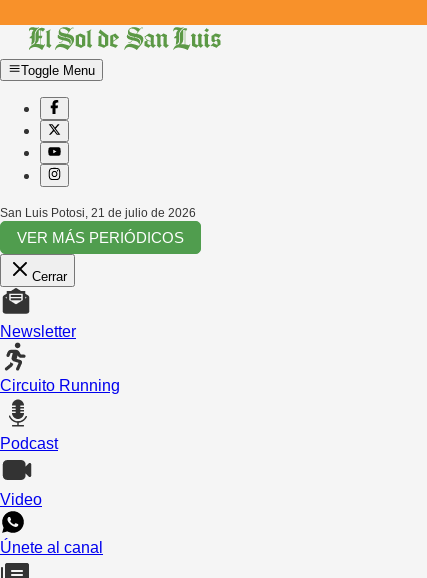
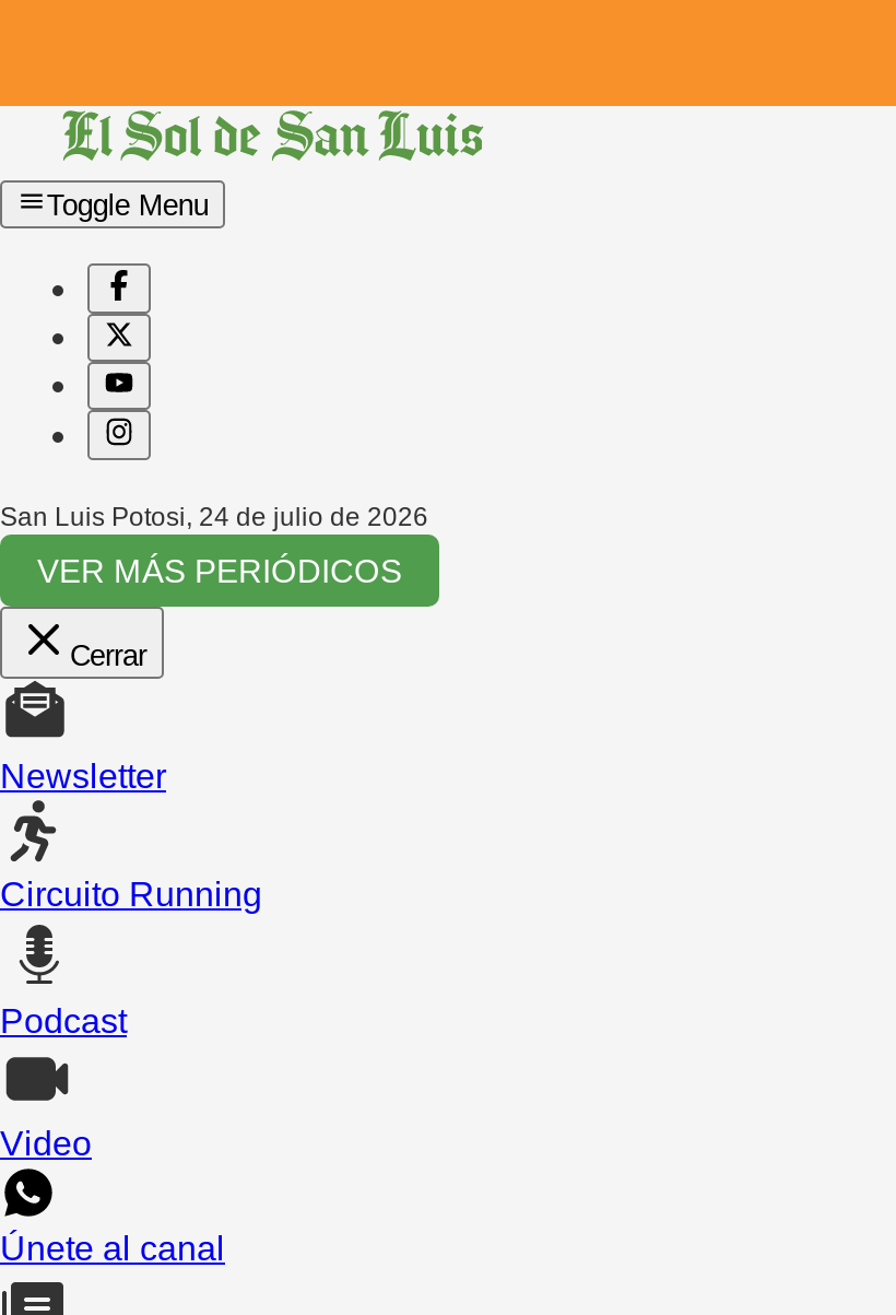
- San Luis Potosi, 21 de julio de 2026
+ San Luis Potosi, 24 de julio de 2026
